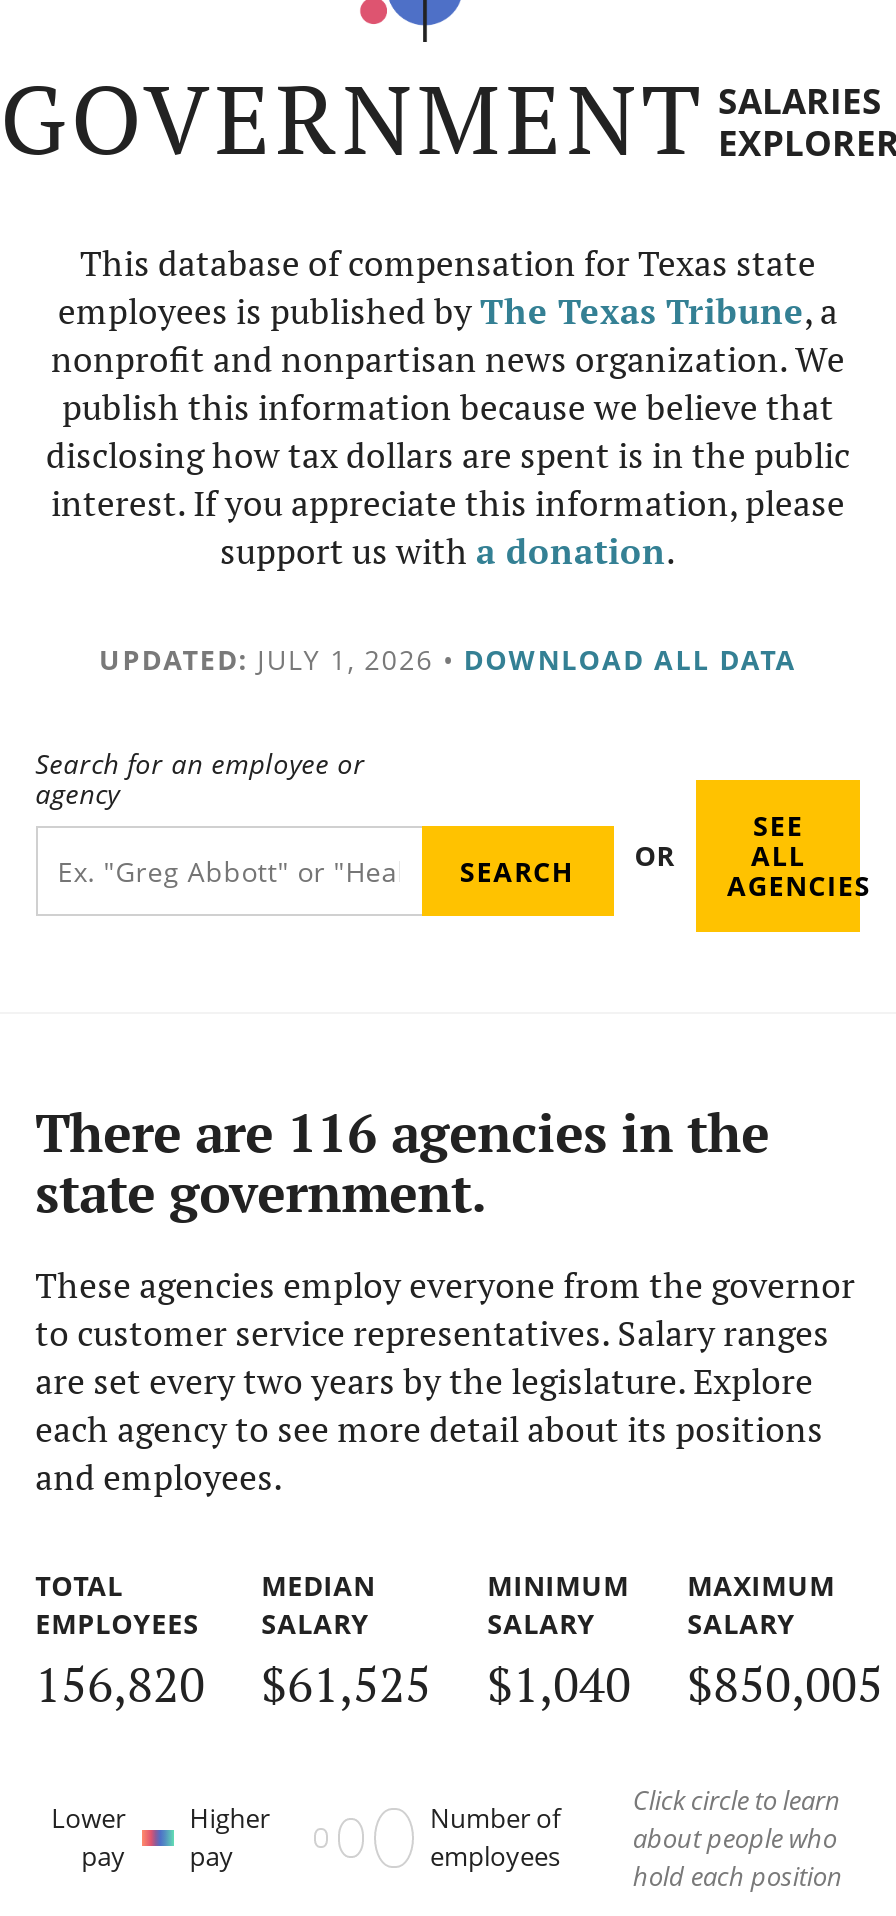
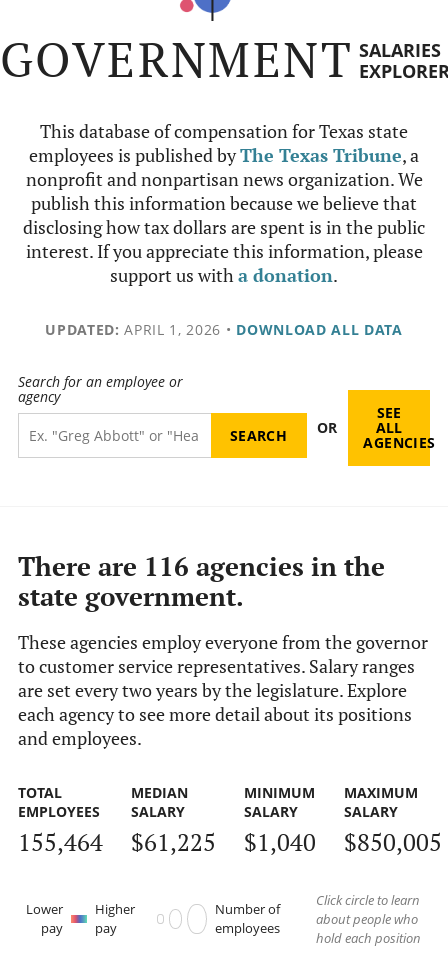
- UPDATED: JULY 1, 2026 • DOWNLOAD ALL DATA
+ UPDATED: APRIL 1, 2026 • DOWNLOAD ALL DATA

- 156,820
+ 155,464

- $61,525
+ $61,225
